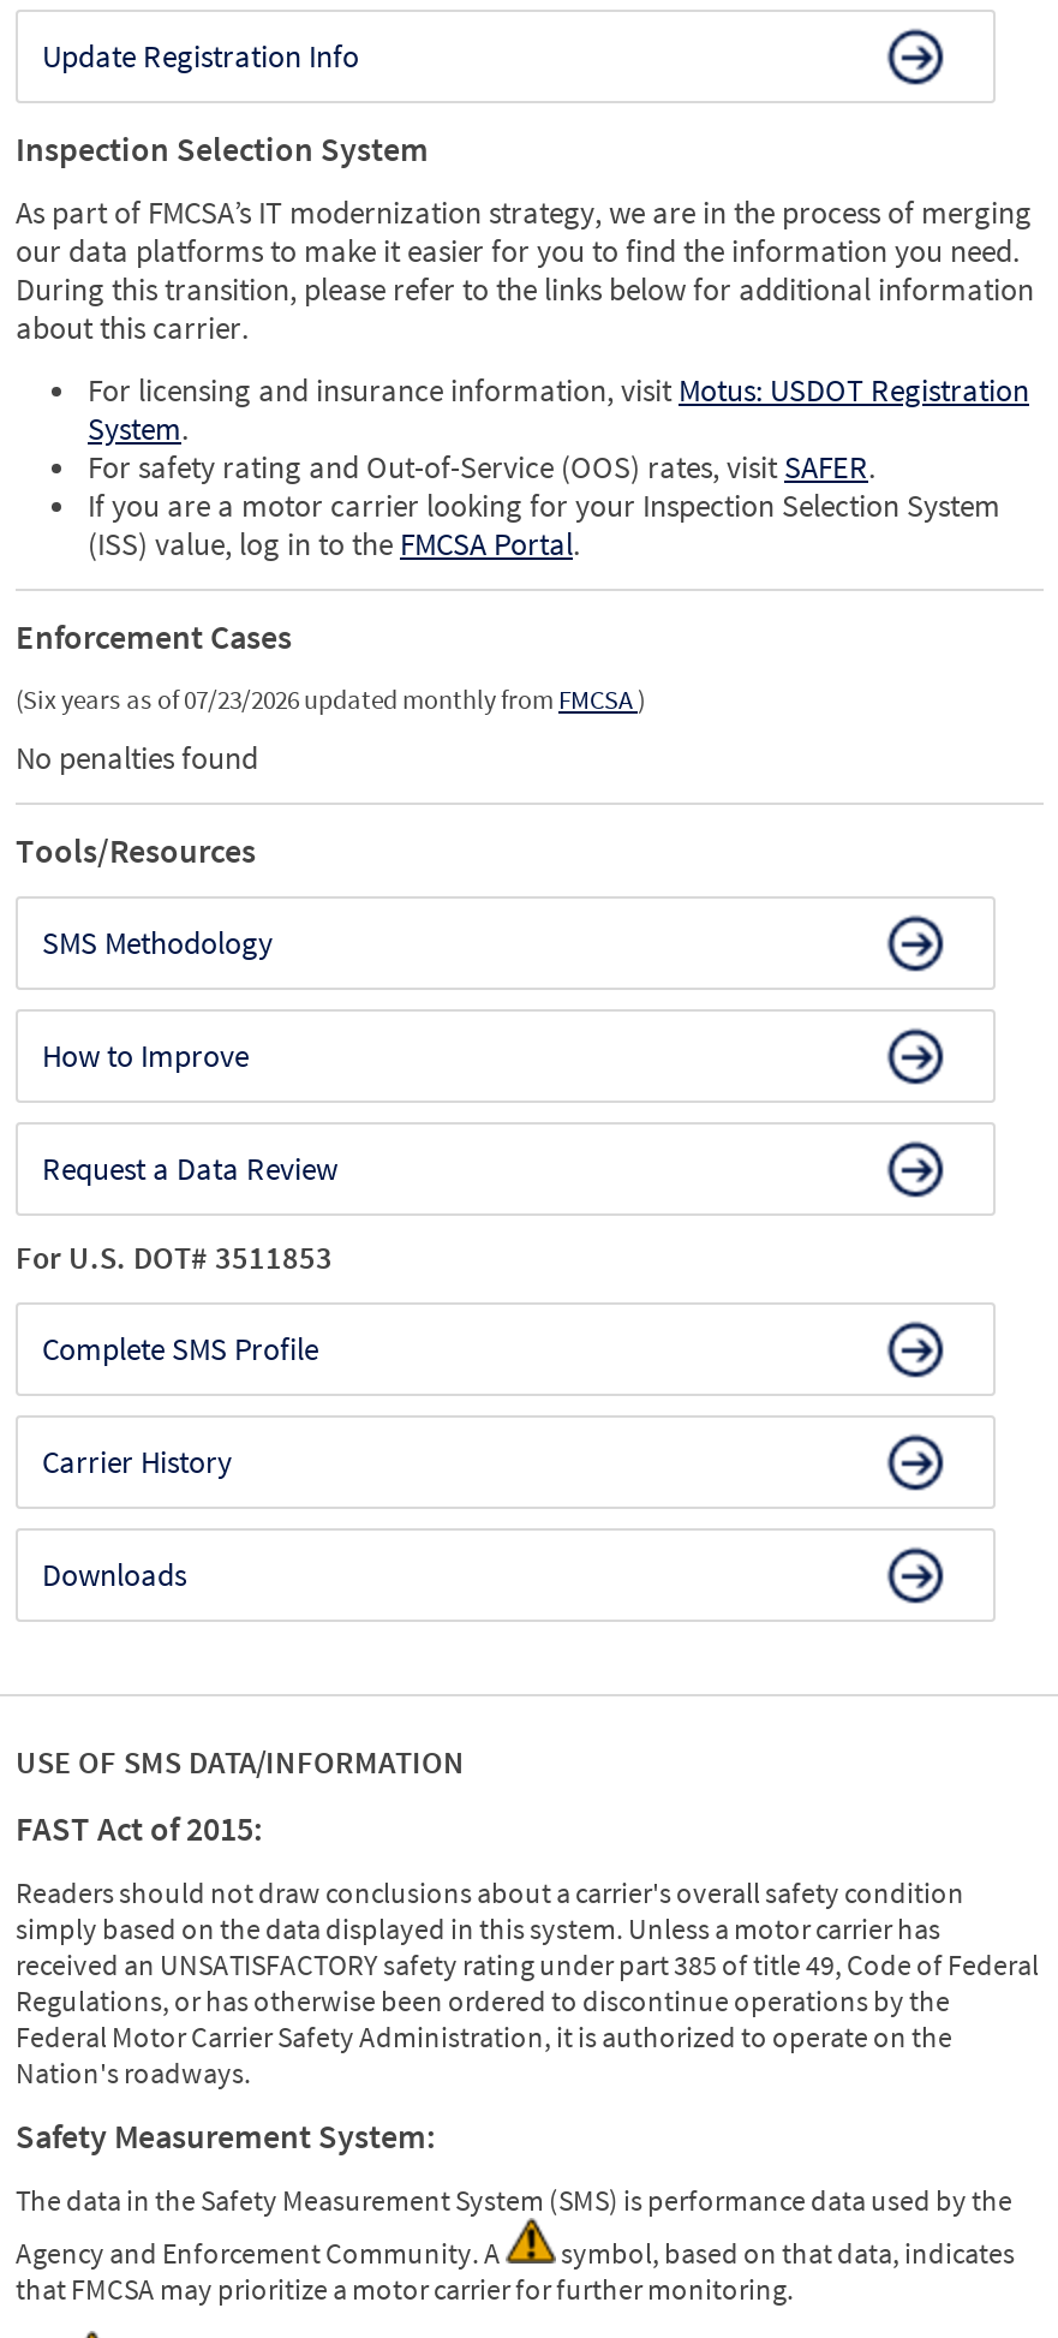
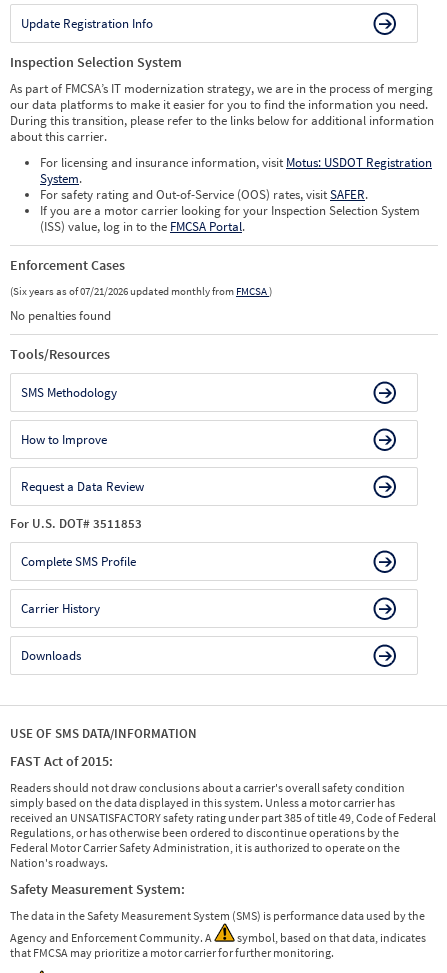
- (Six years as of 07/23/2026 updated monthly from FMCSA)
+ (Six years as of 07/21/2026 updated monthly from FMCSA)
